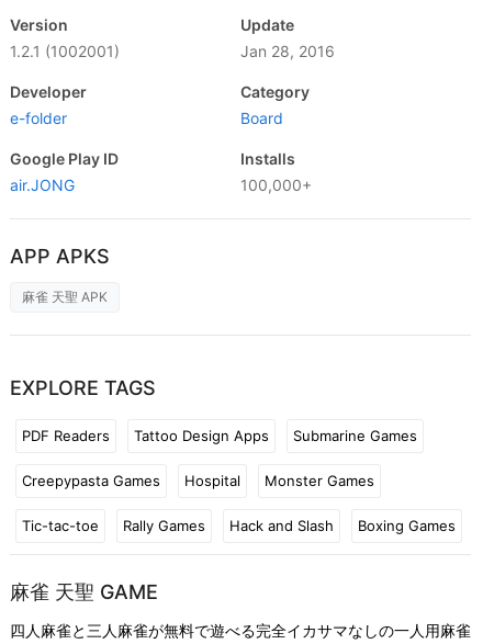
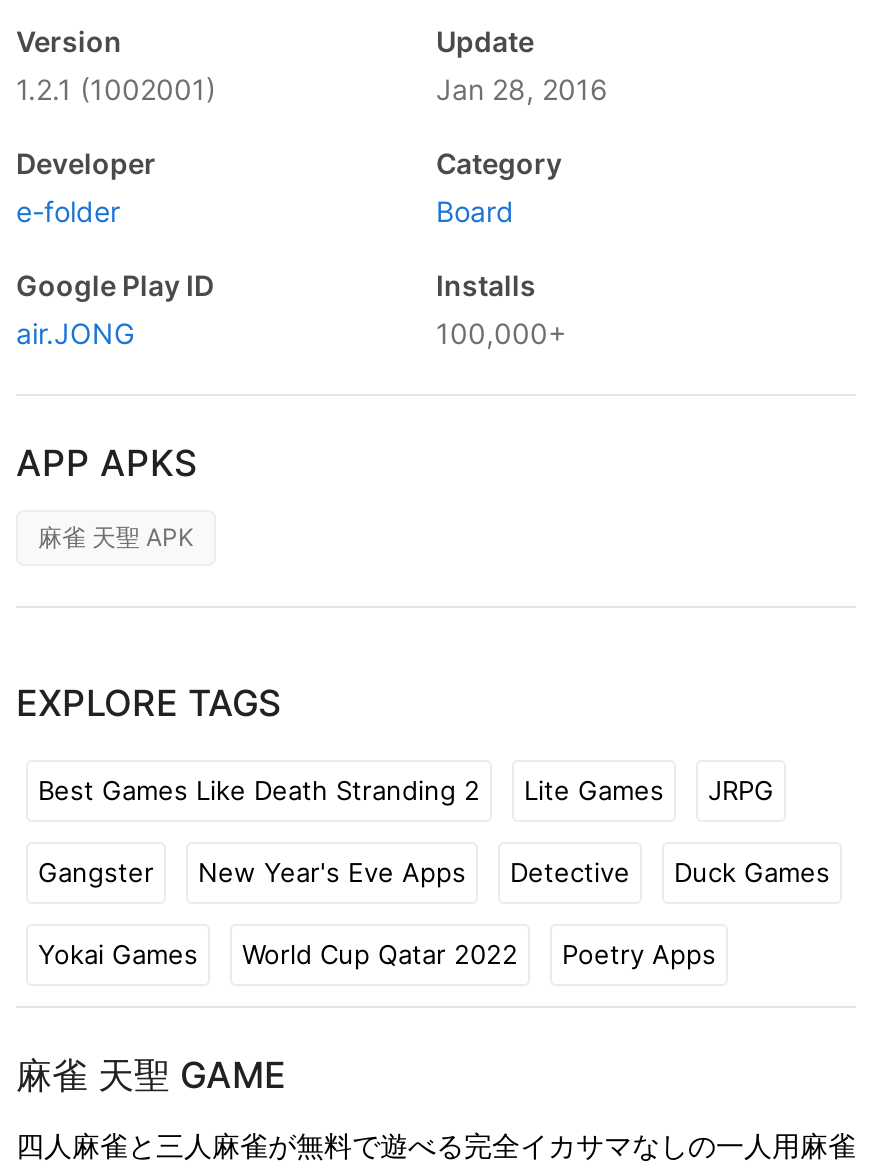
- PDF Readers
- Tattoo Design Apps
- Submarine Games
+ Best Games Like Death Stranding 2
+ Lite Games
+ JRPG

- Creepypasta Games
- Hospital
- Monster Games
+ Gangster
+ New Year's Eve Apps
+ Detective
+ Duck Games

- Tic-tac-toe
- Rally Games
- Hack and Slash
- Boxing Games
+ Yokai Games
+ World Cup Qatar 2022
+ Poetry Apps
